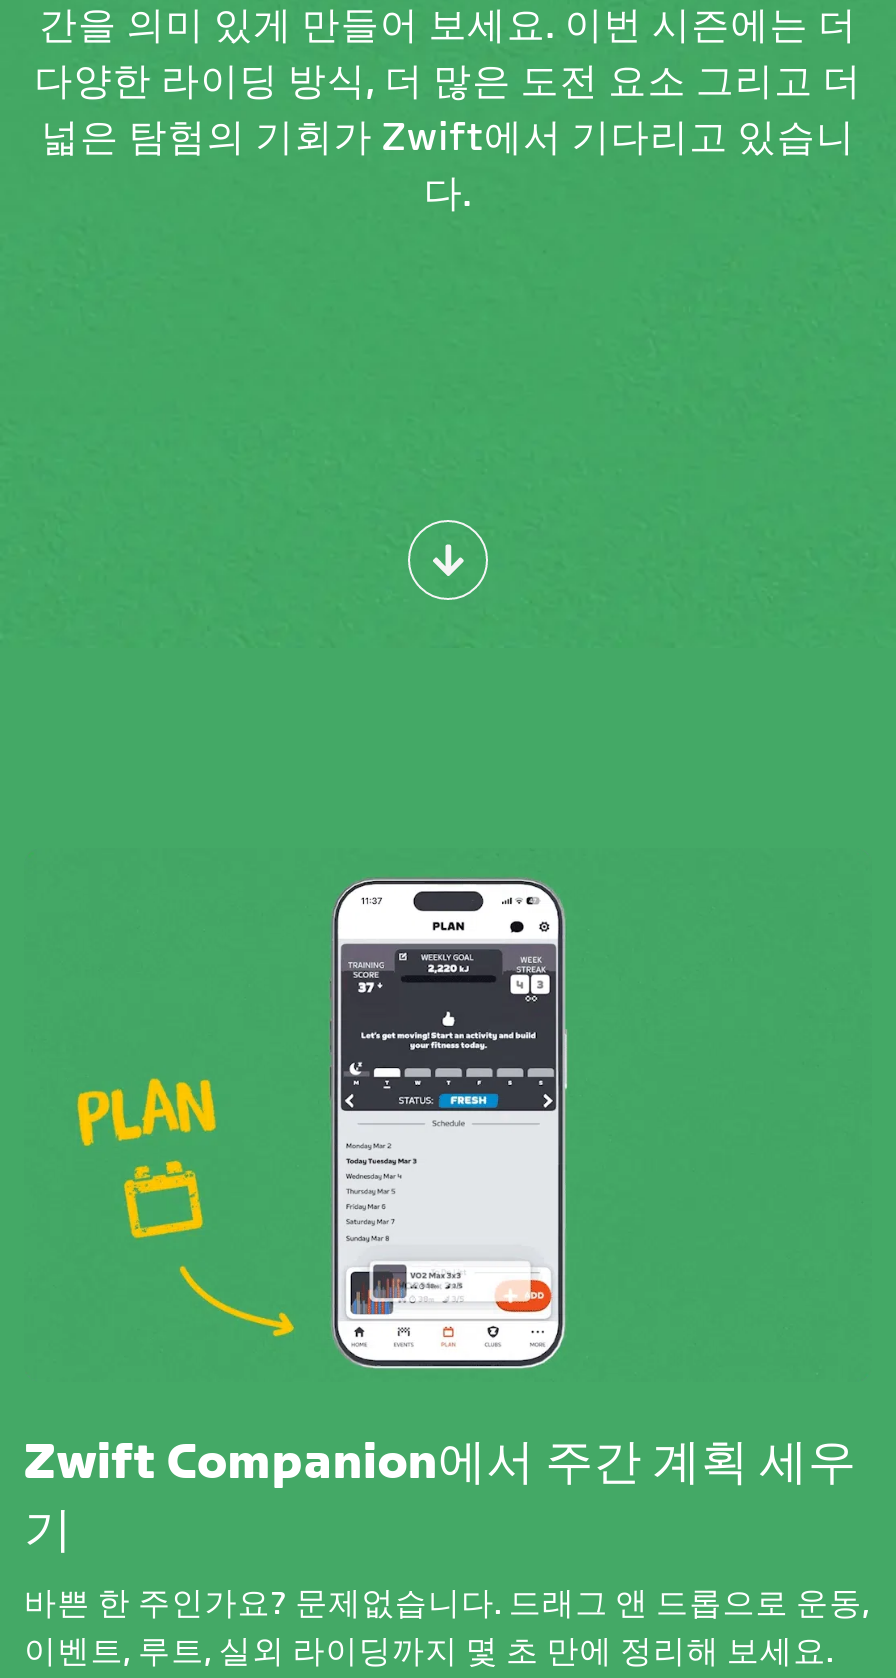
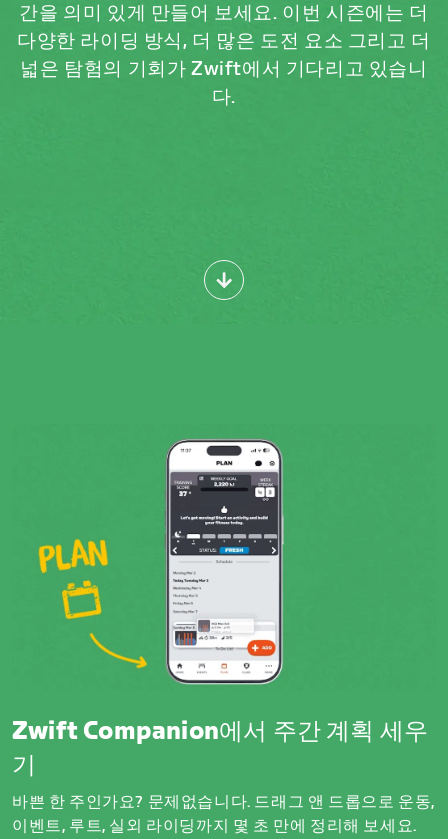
- [image]
+ [image]
